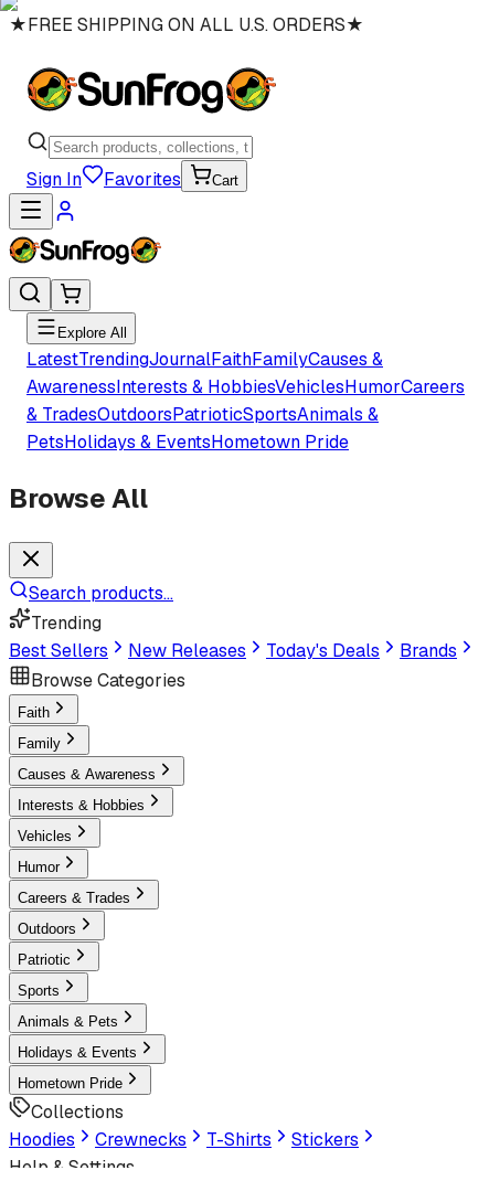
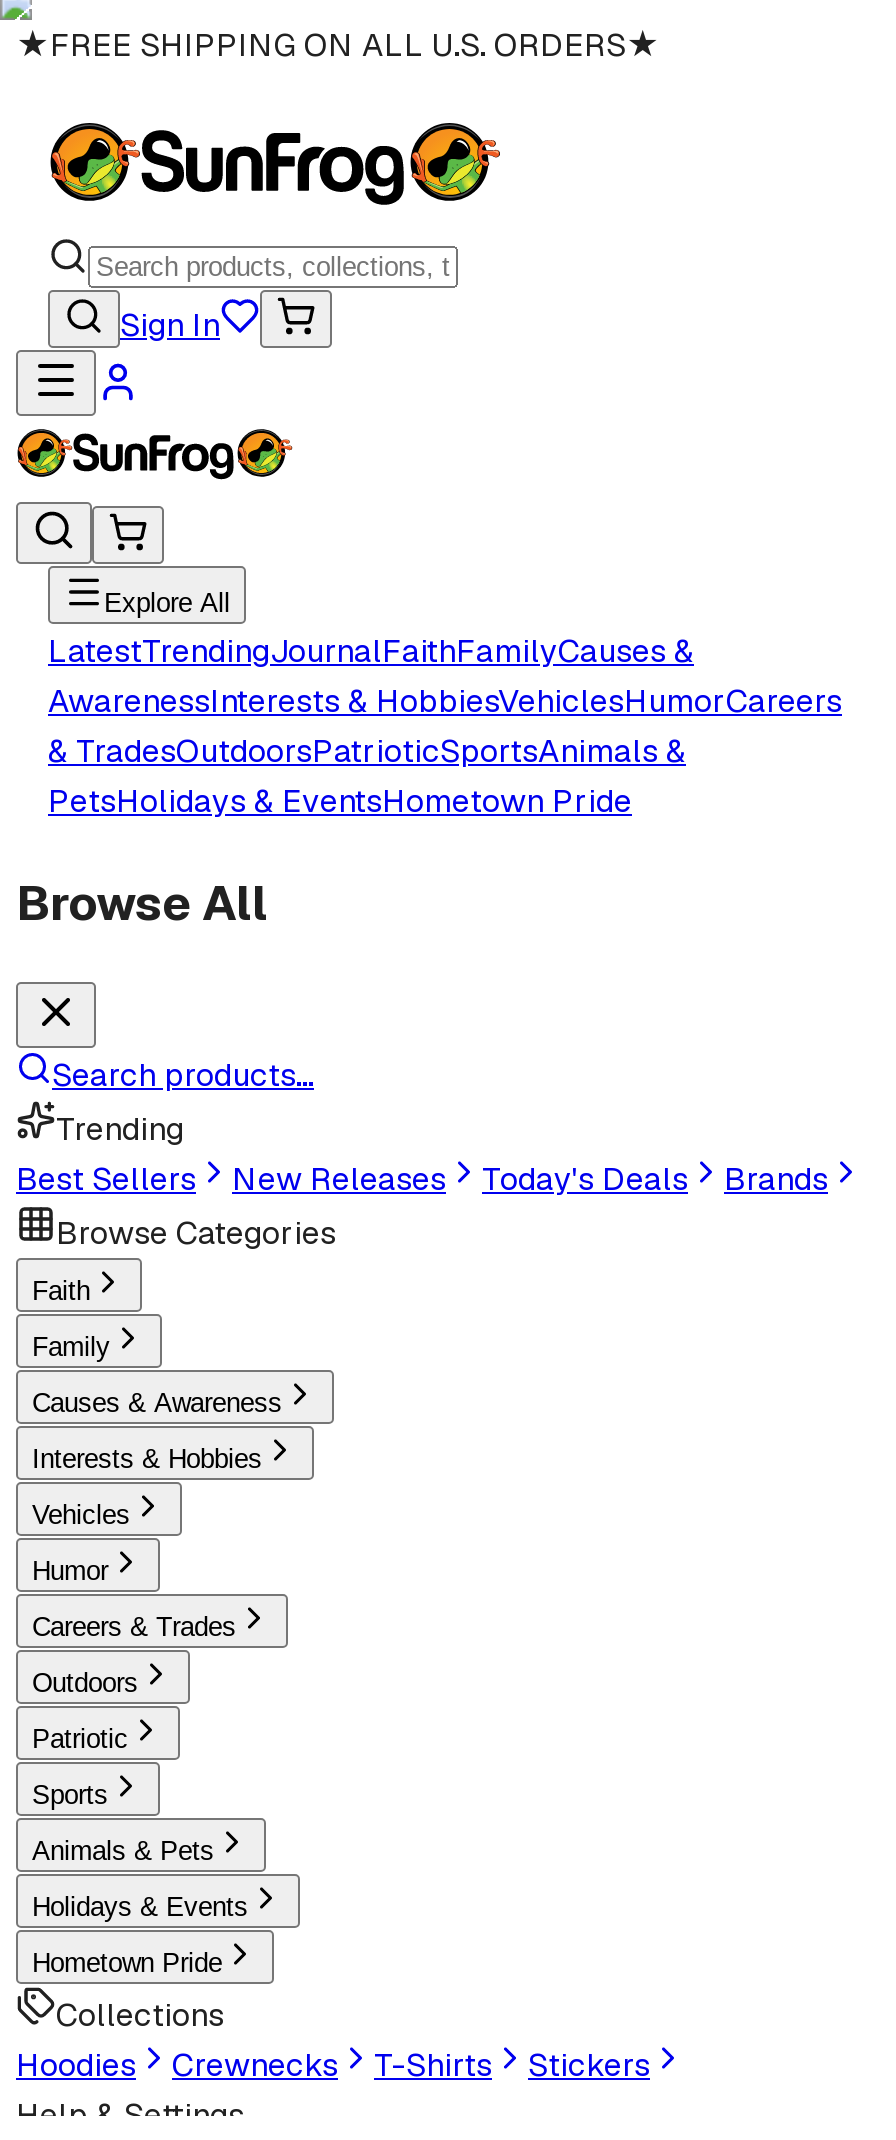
- Favorites
- Cart
